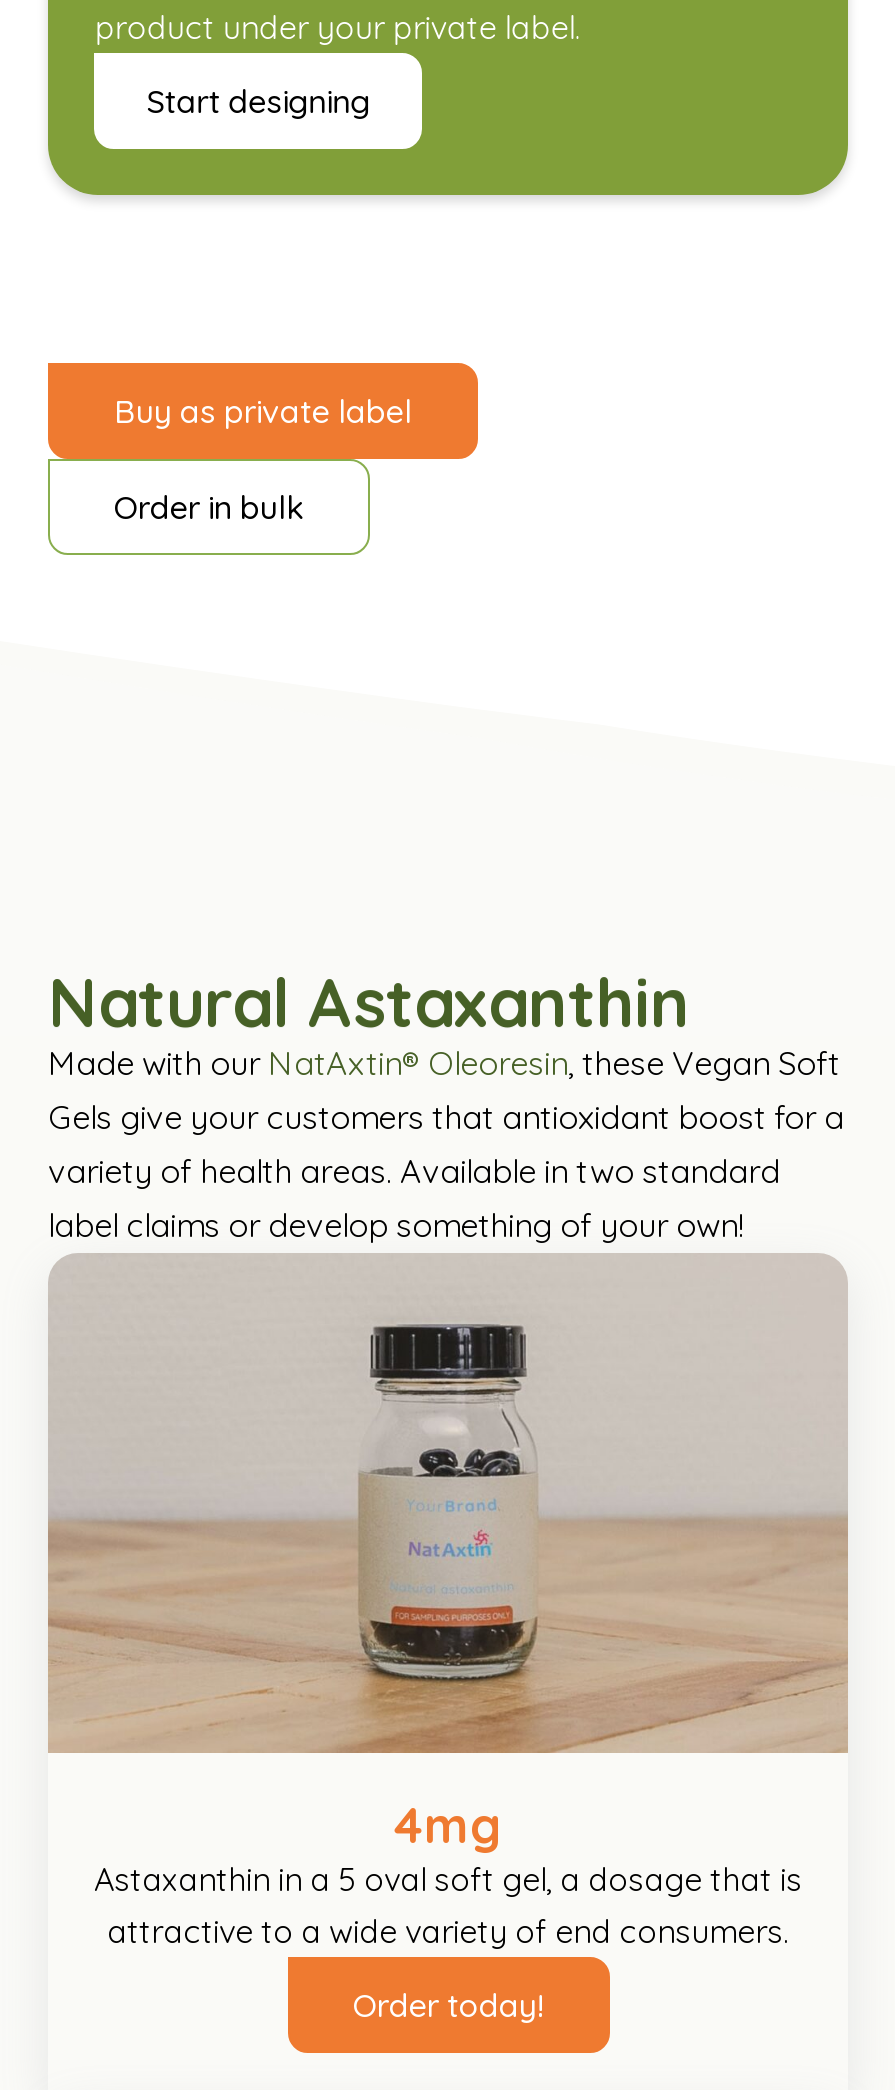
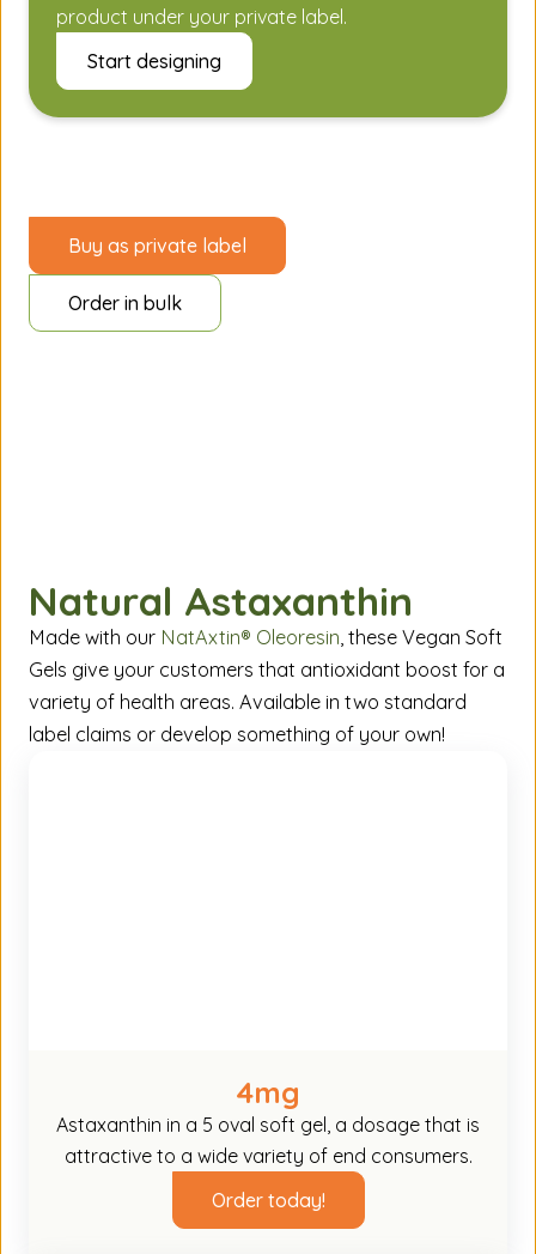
- [image]
